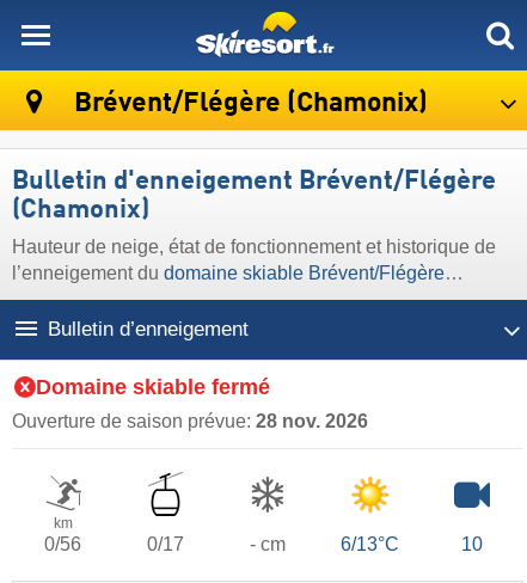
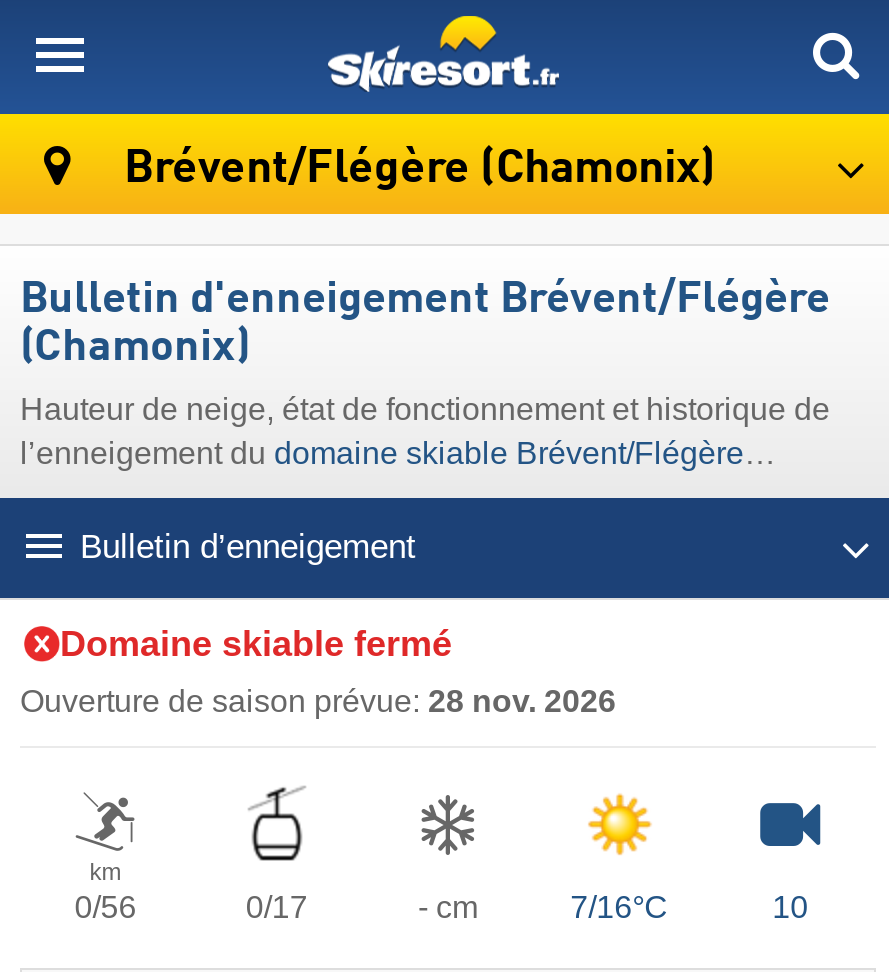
- 6/13°C
+ 7/16°C
